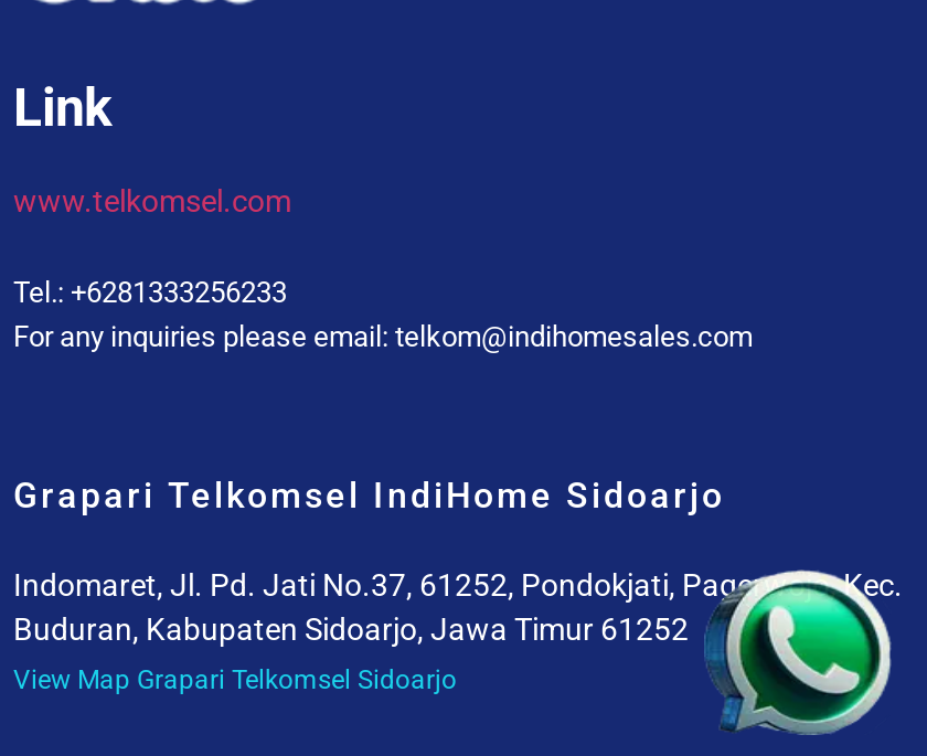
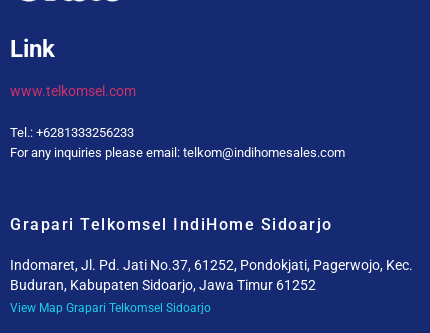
- [image]
